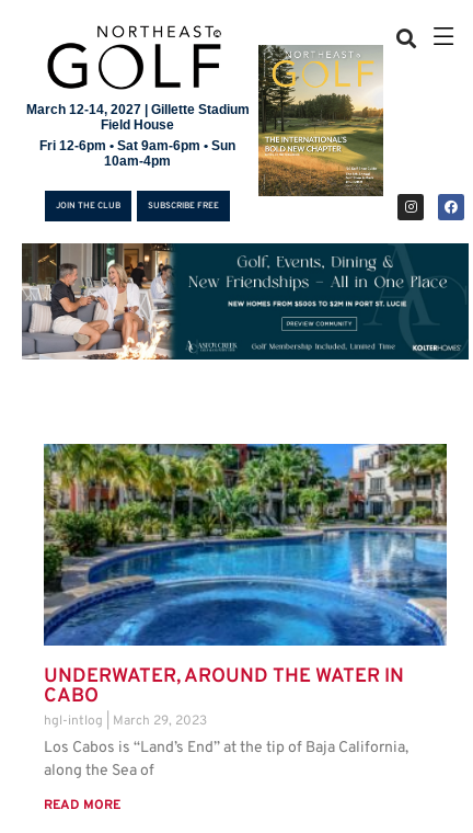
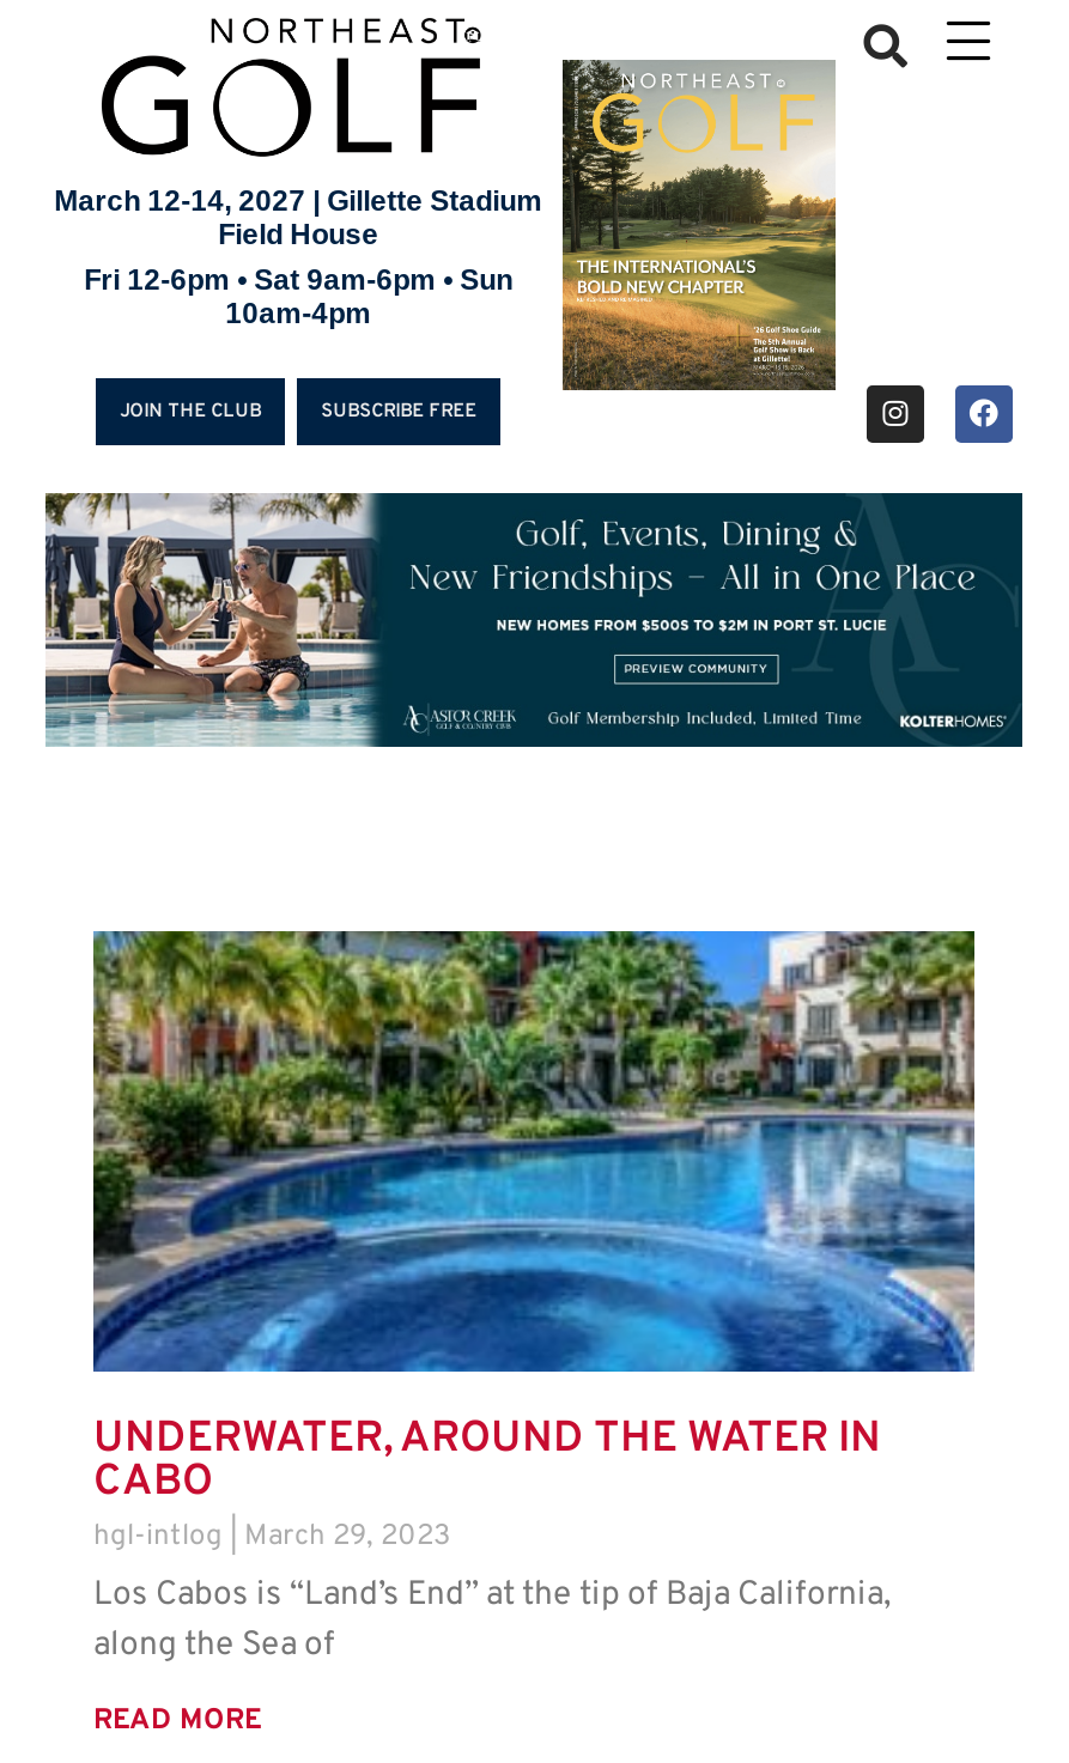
- [image]
+ [image]
